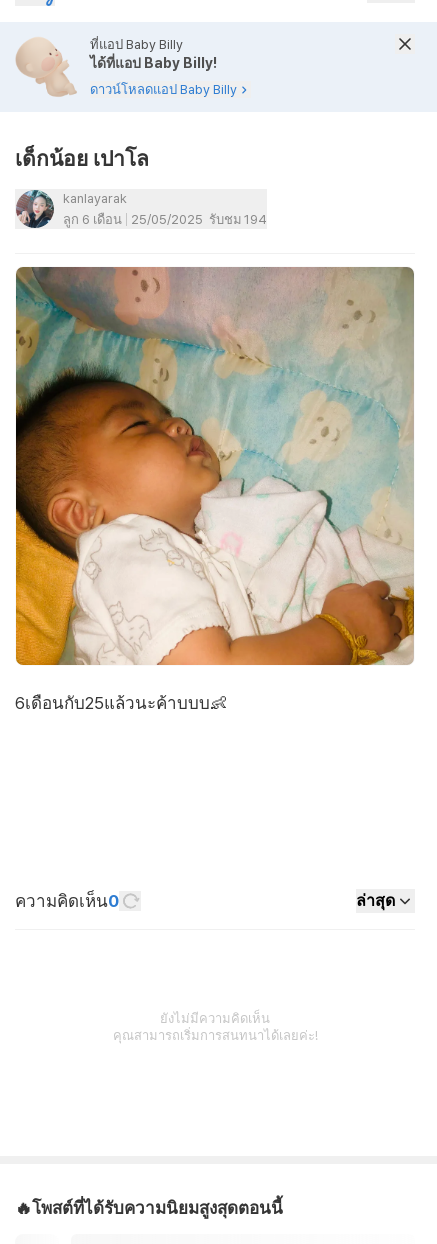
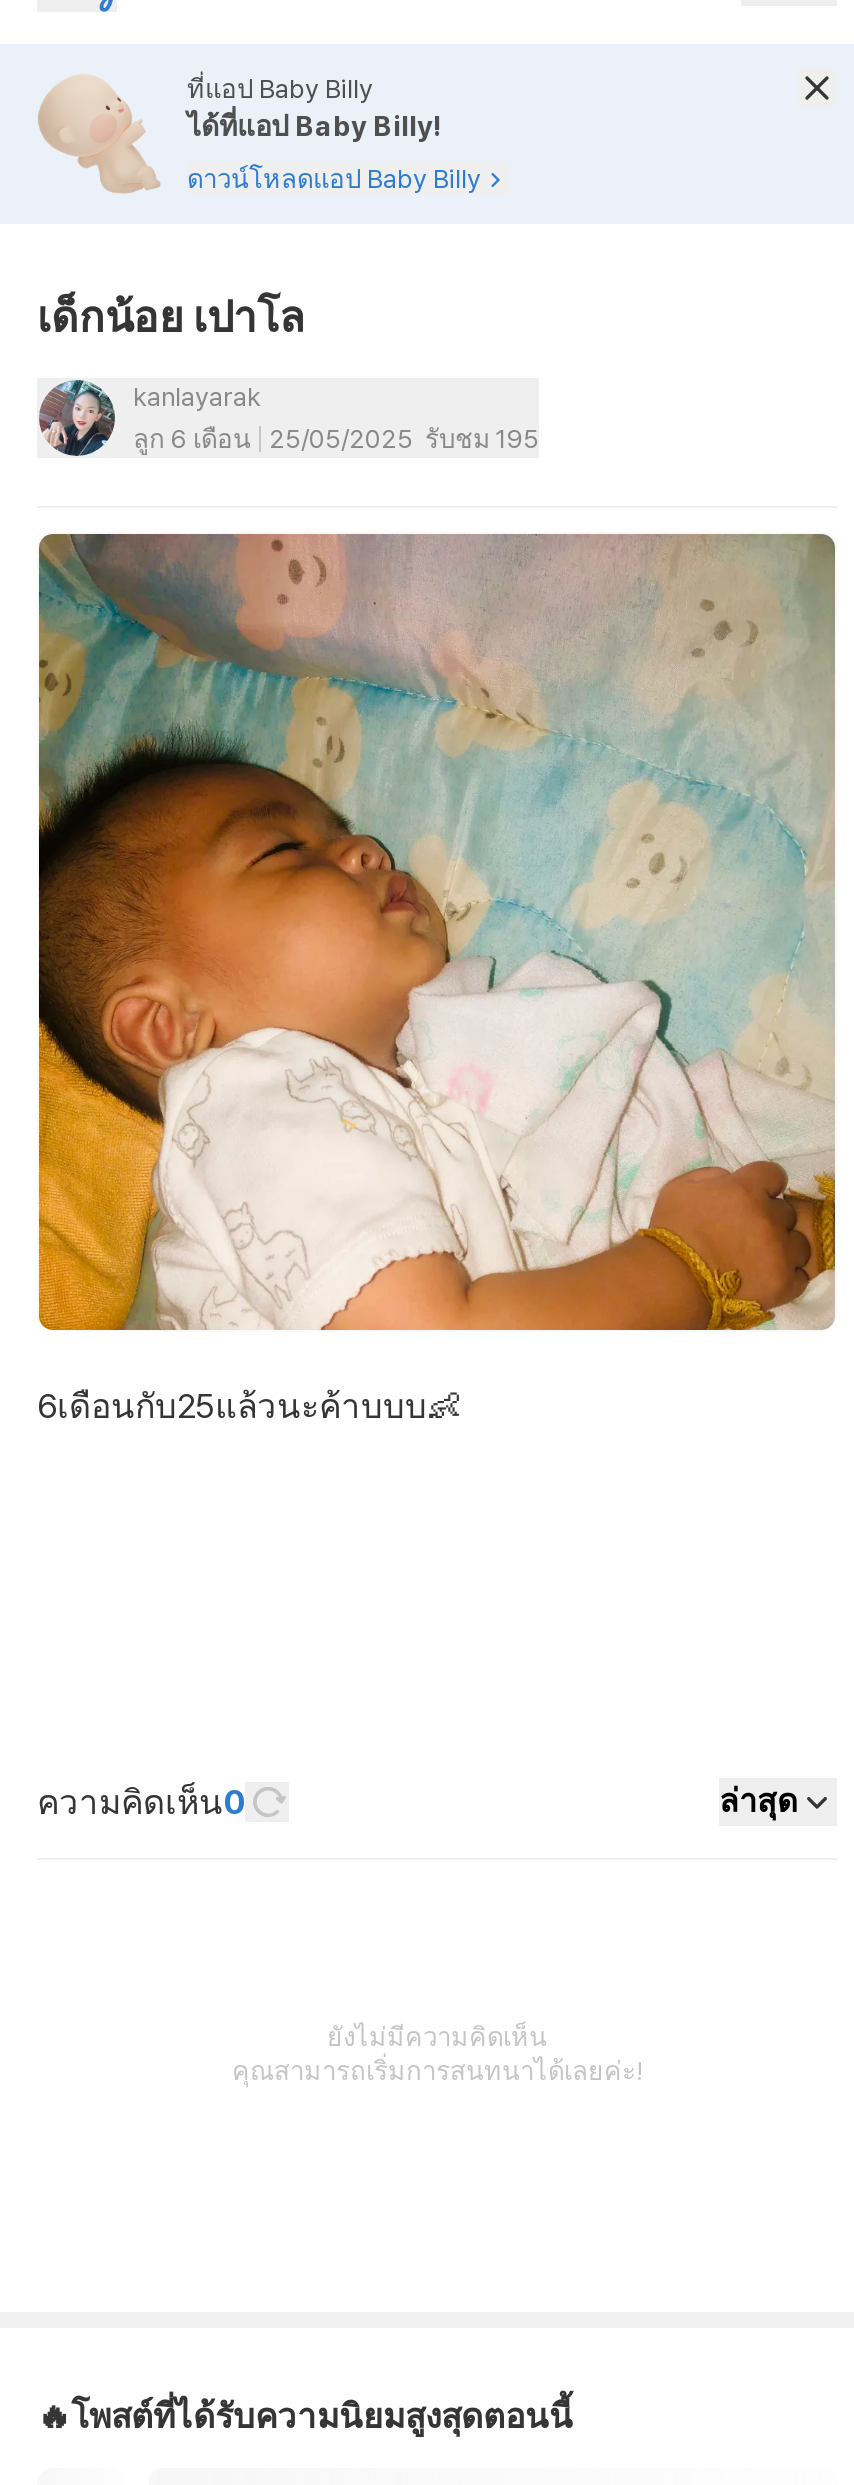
- ลูก 6 เดือน 25/05/2025 รับชม 194
+ ลูก 6 เดือน 25/05/2025 รับชม 195
